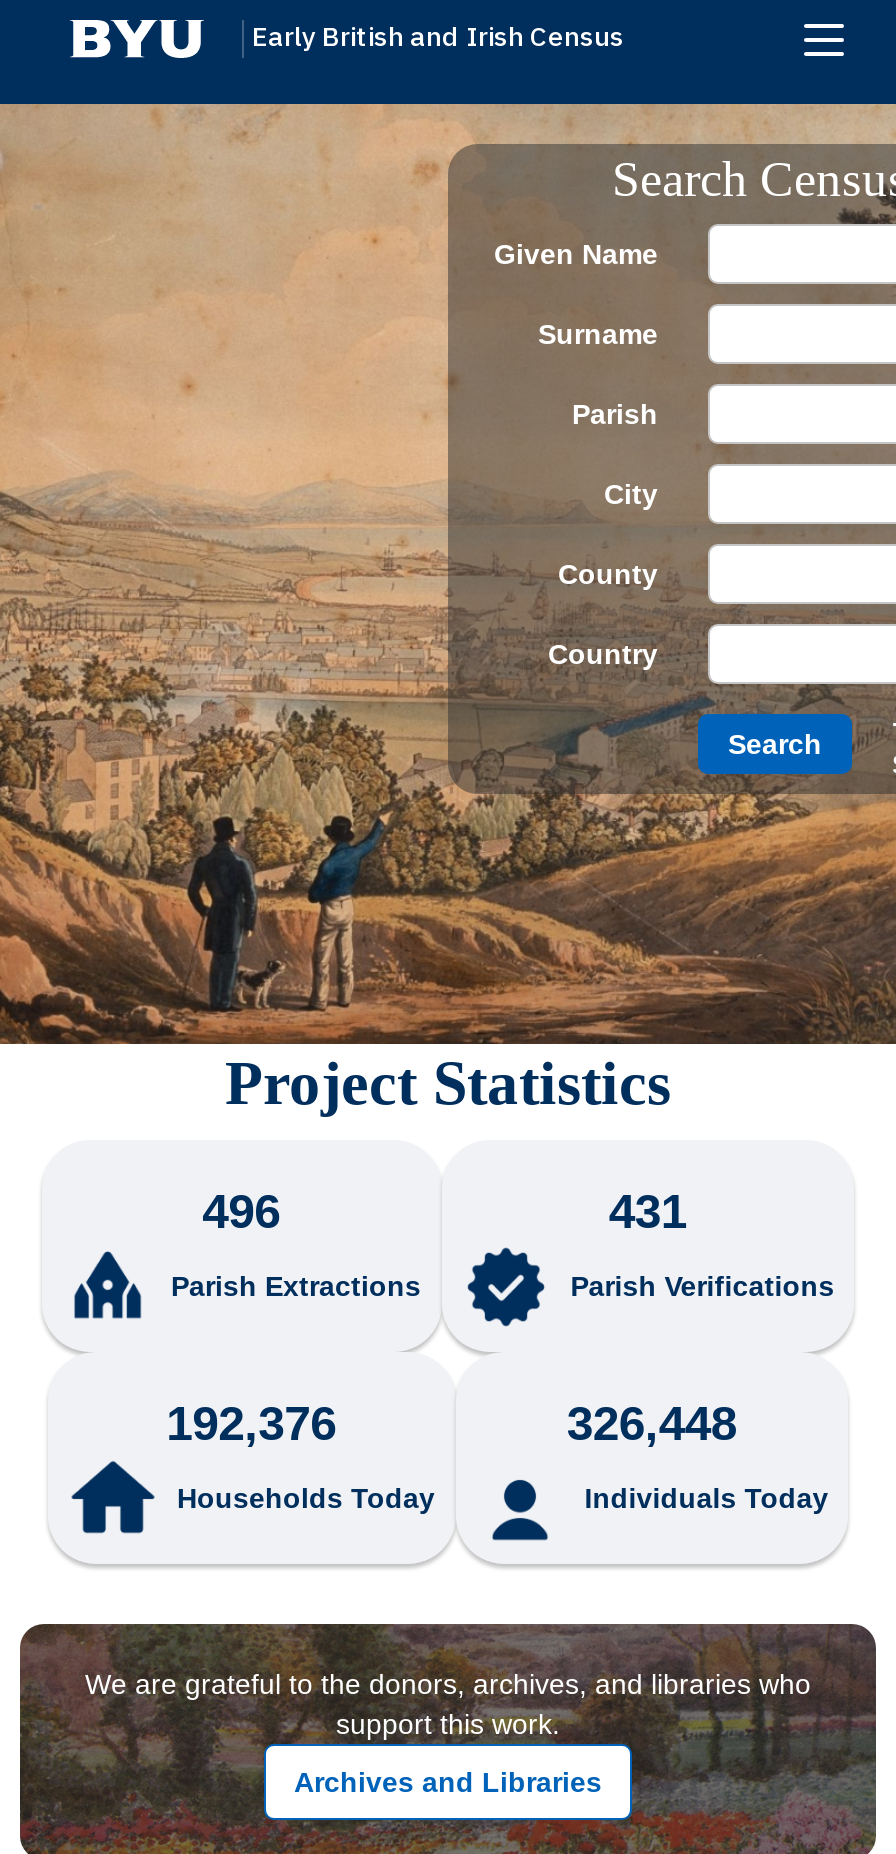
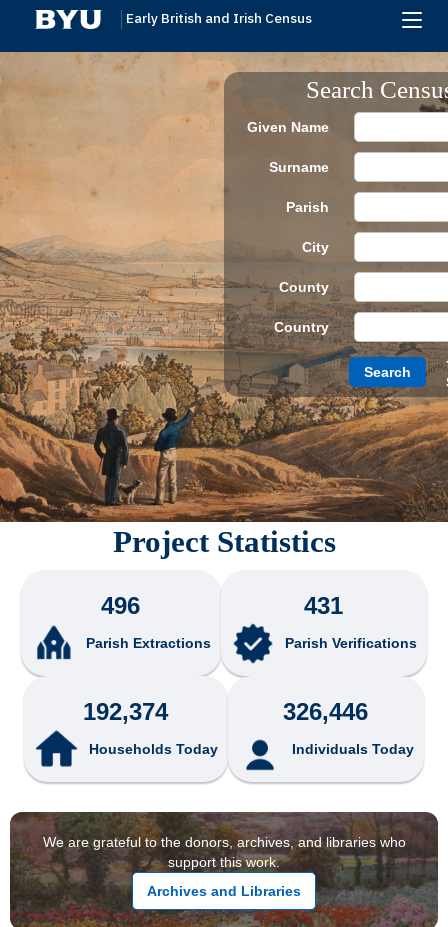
- 192,376
+ 192,374

- 326,448
+ 326,446
